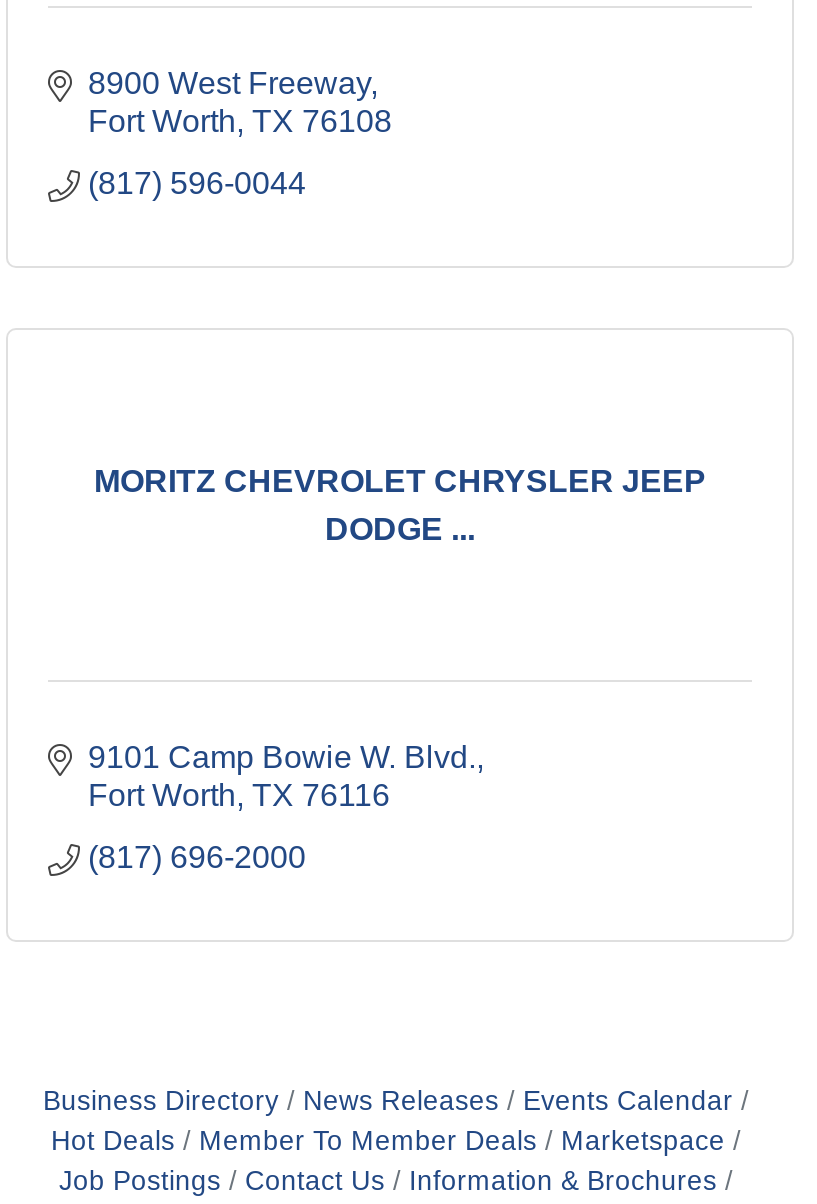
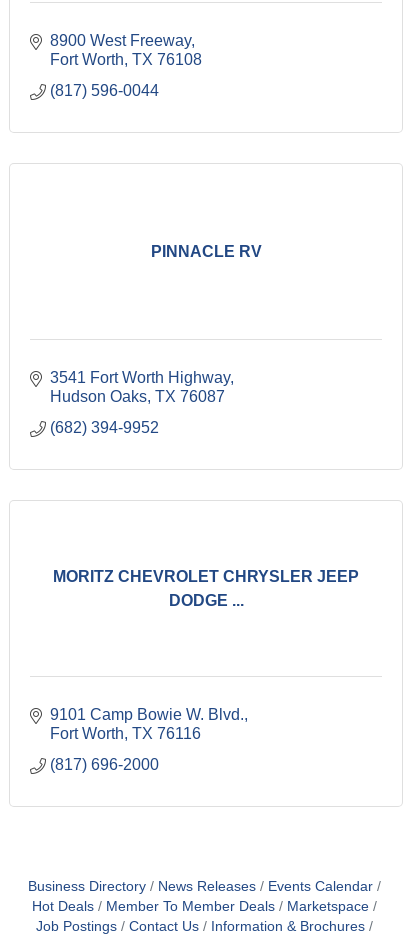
+ 3541 Fort Worth Highway
+ Hudson Oaks TX 76087
+ (682) 394-9952

+ PINNACLE RV
